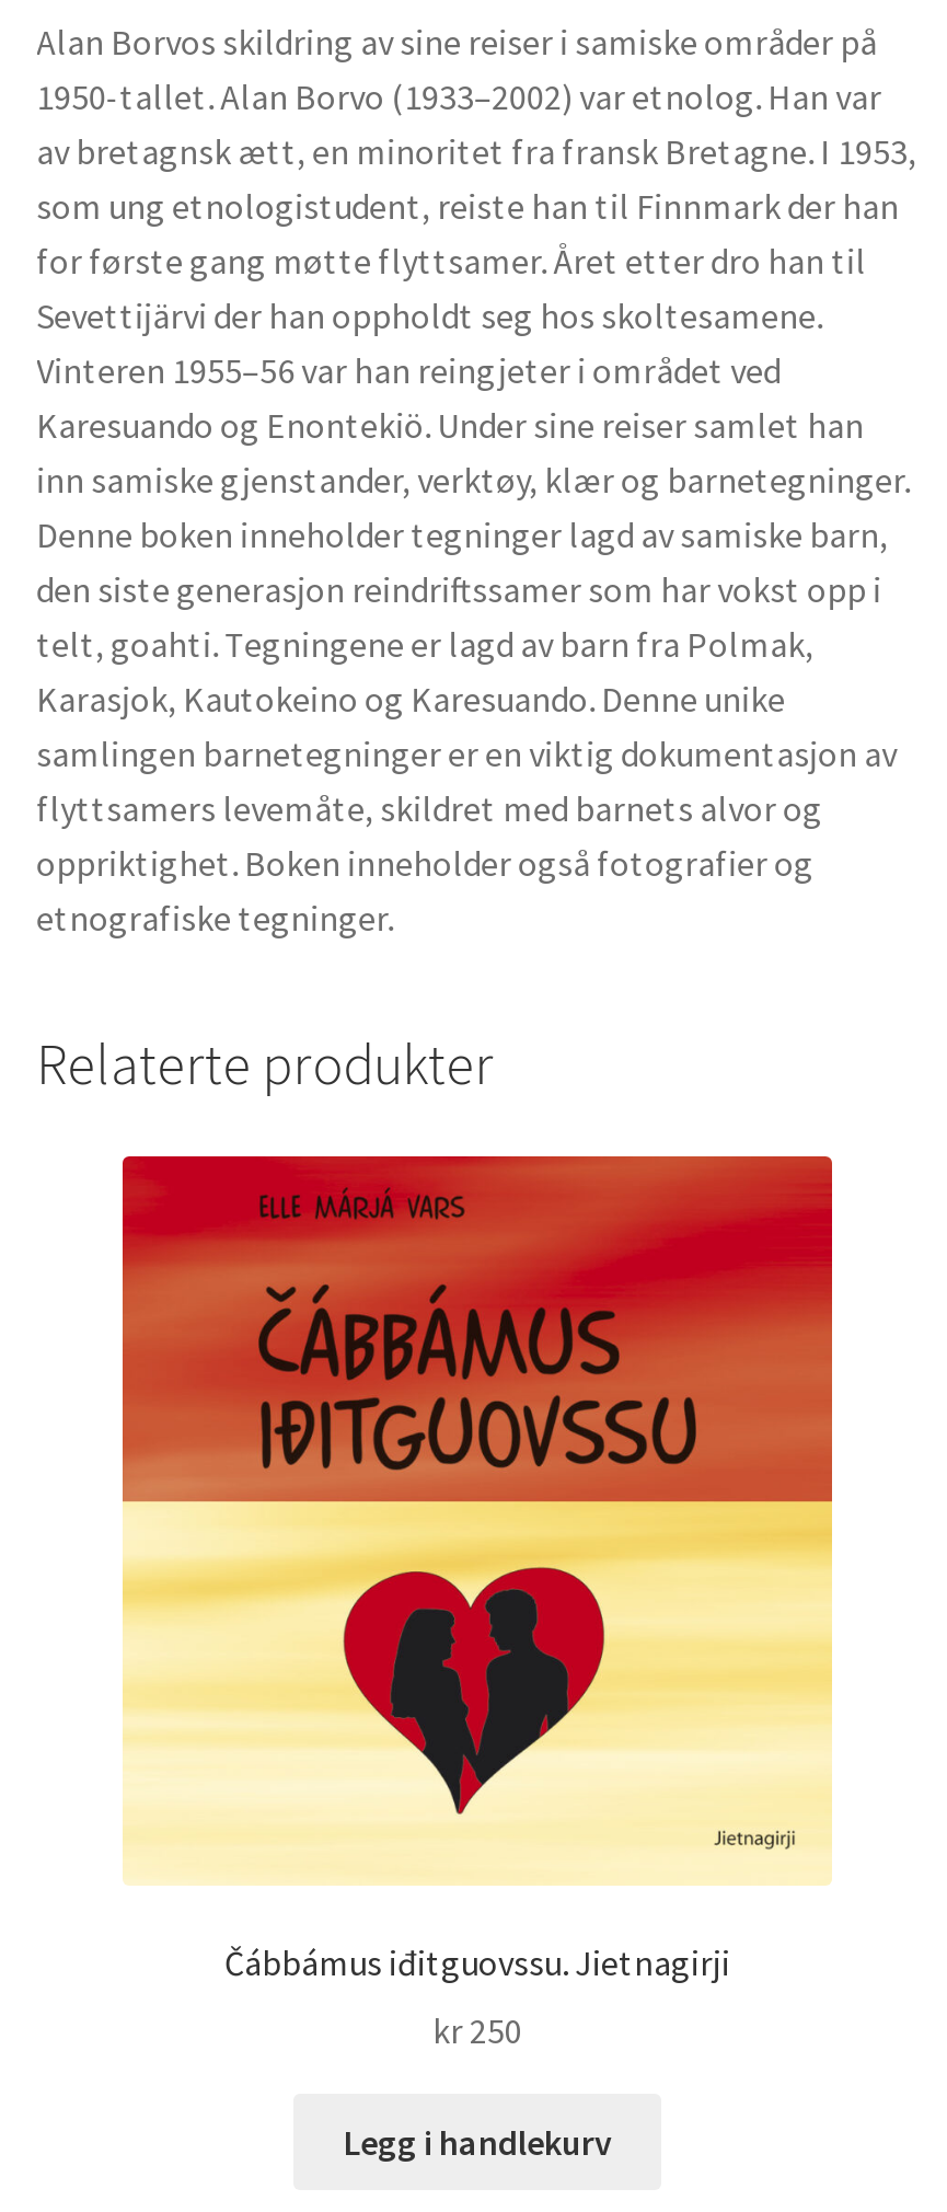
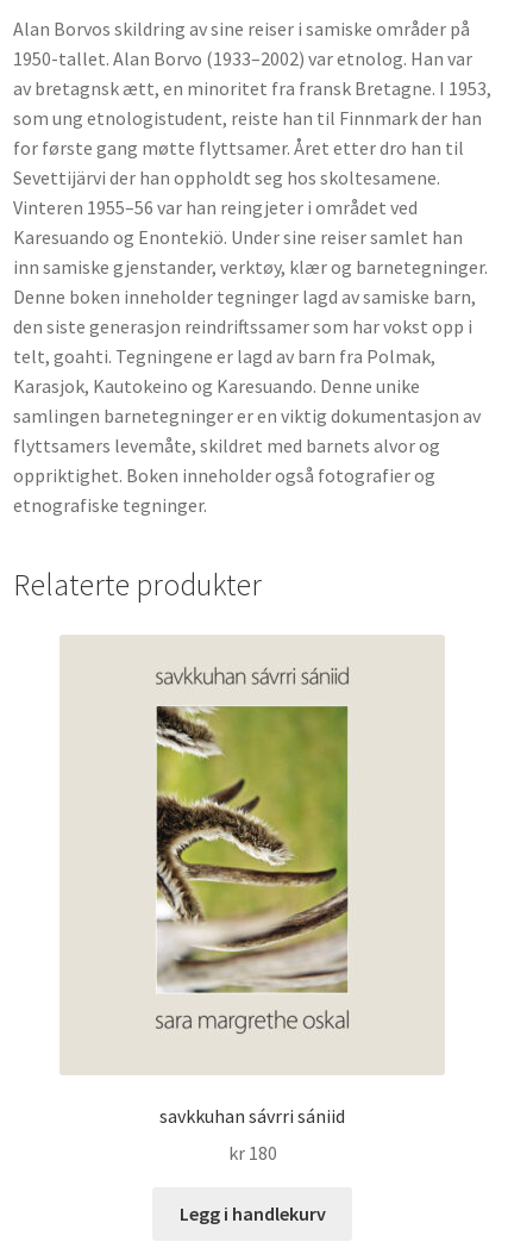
- [image]
- Čábbámus iđitguovssu. Jietnagirji
+ [image]
+ savkkuhan sávrri sániid

- kr 250
+ kr 180
